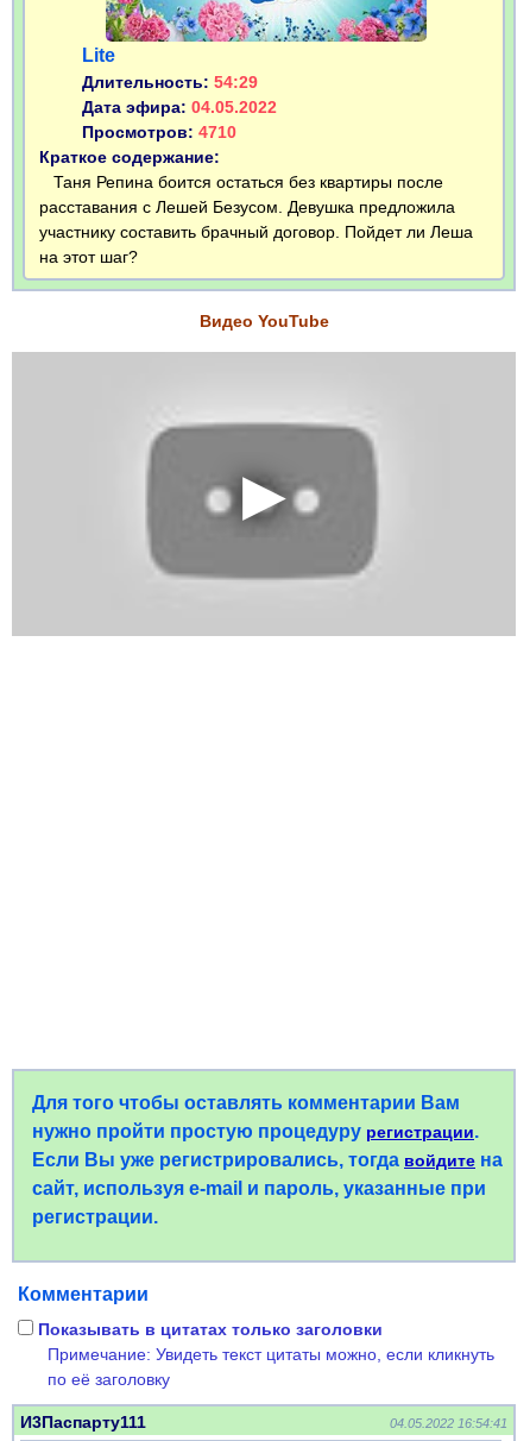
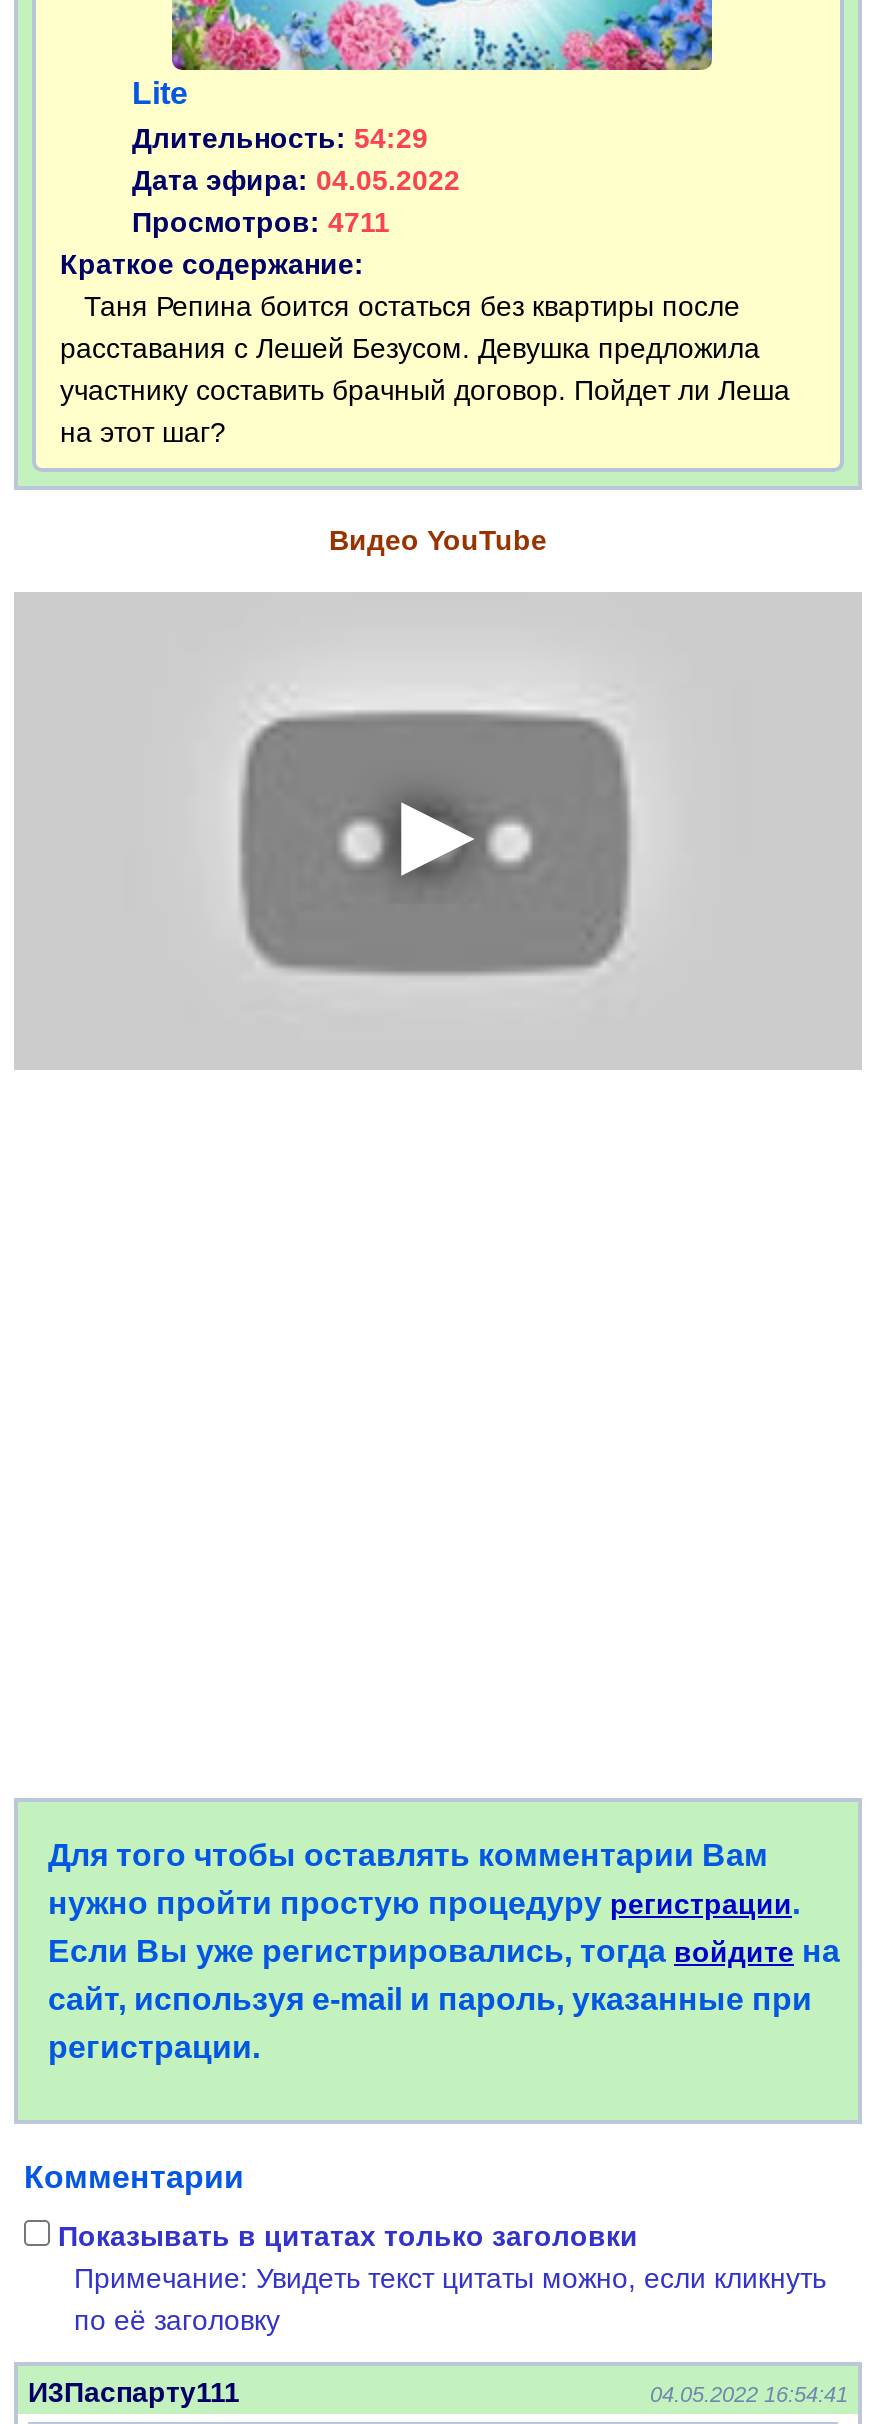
- Просмотров: 4710
+ Просмотров: 4711
